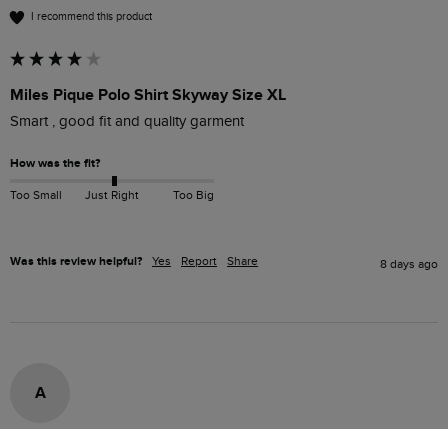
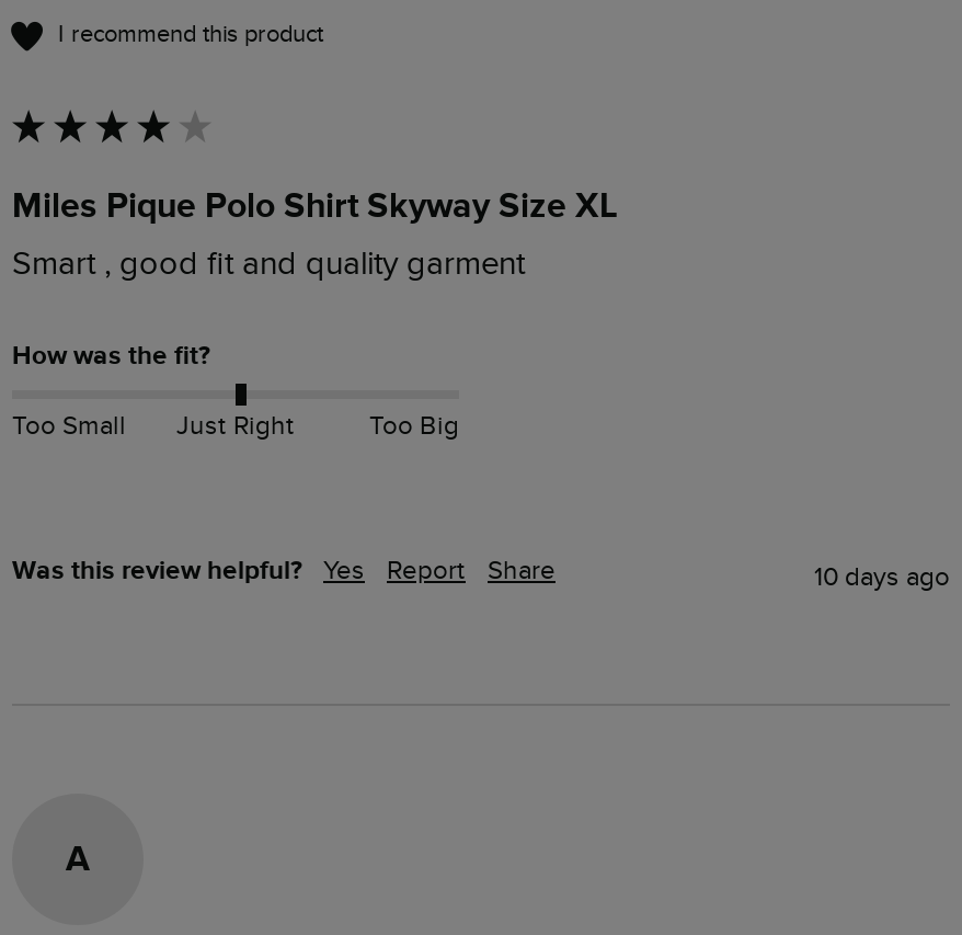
- 8 days ago
+ 10 days ago
